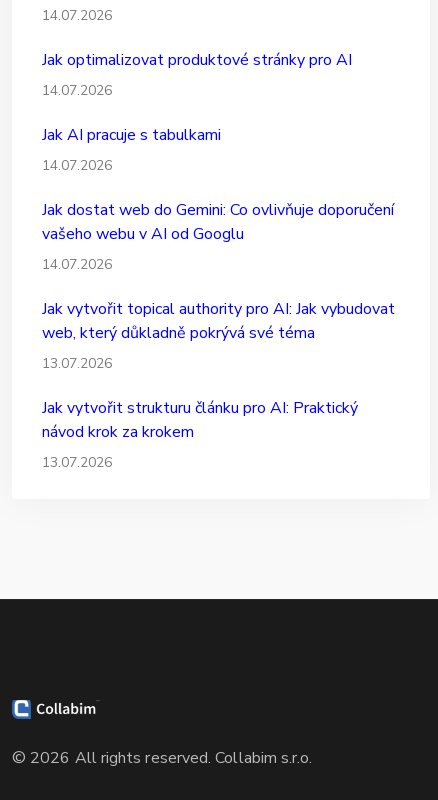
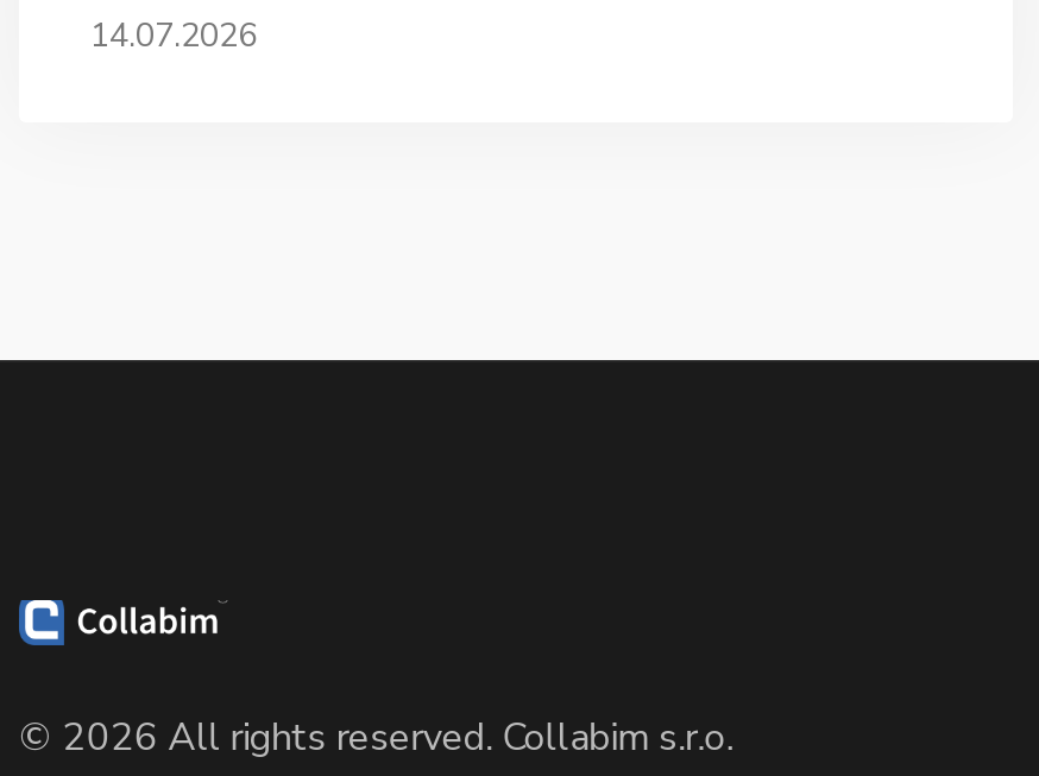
- Jak optimalizovat produktové stránky pro AI
- 14.07.2026
- Jak AI pracuje s tabulkami
- 14.07.2026
- Jak dostat web do Gemini: Co ovlivňuje doporučení
- vašeho webu v AI od Googlu
- 14.07.2026
- Jak vytvořit topical authority pro AI: Jak vybudovat
- web, který důkladně pokrývá své téma
- 13.07.2026
- Jak vytvořit strukturu článku pro AI: Praktický
- návod krok za krokem
- 13.07.2026
